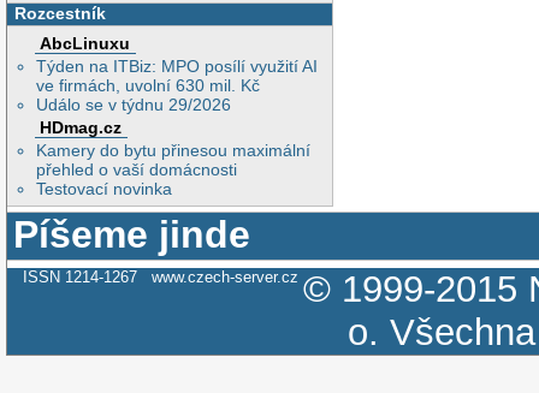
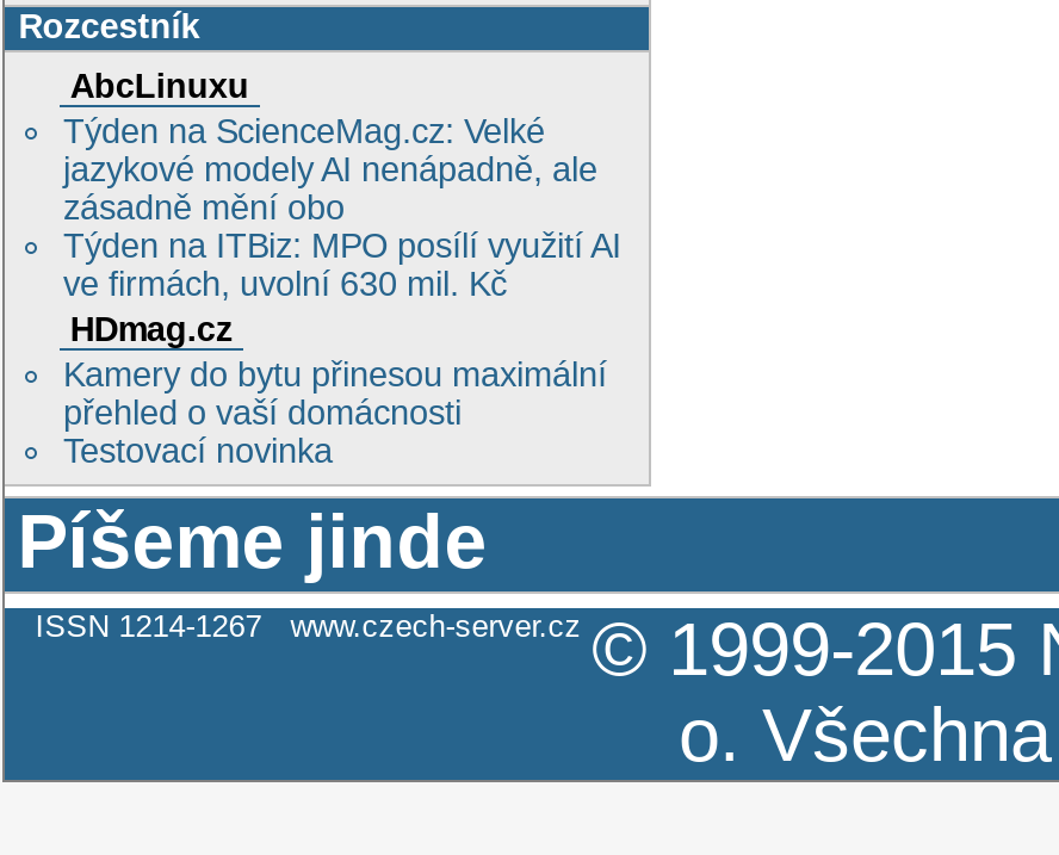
+ Týden na ScienceMag.cz: Velké
+ jazykové modely AI nenápadně, ale
+ zásadně mění obo

moved down: Týden na ITBiz: MPO posílí využití AI | ve firmách, uvolní 630 mil. Kč

- Událo se v týdnu 29/2026
